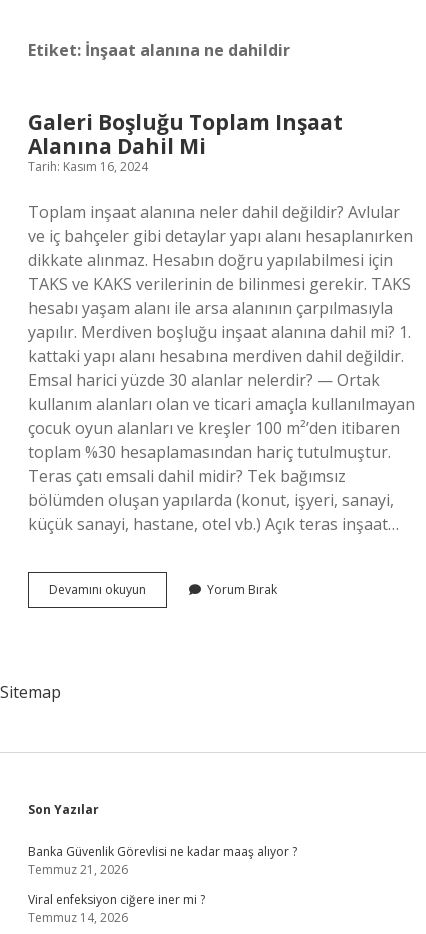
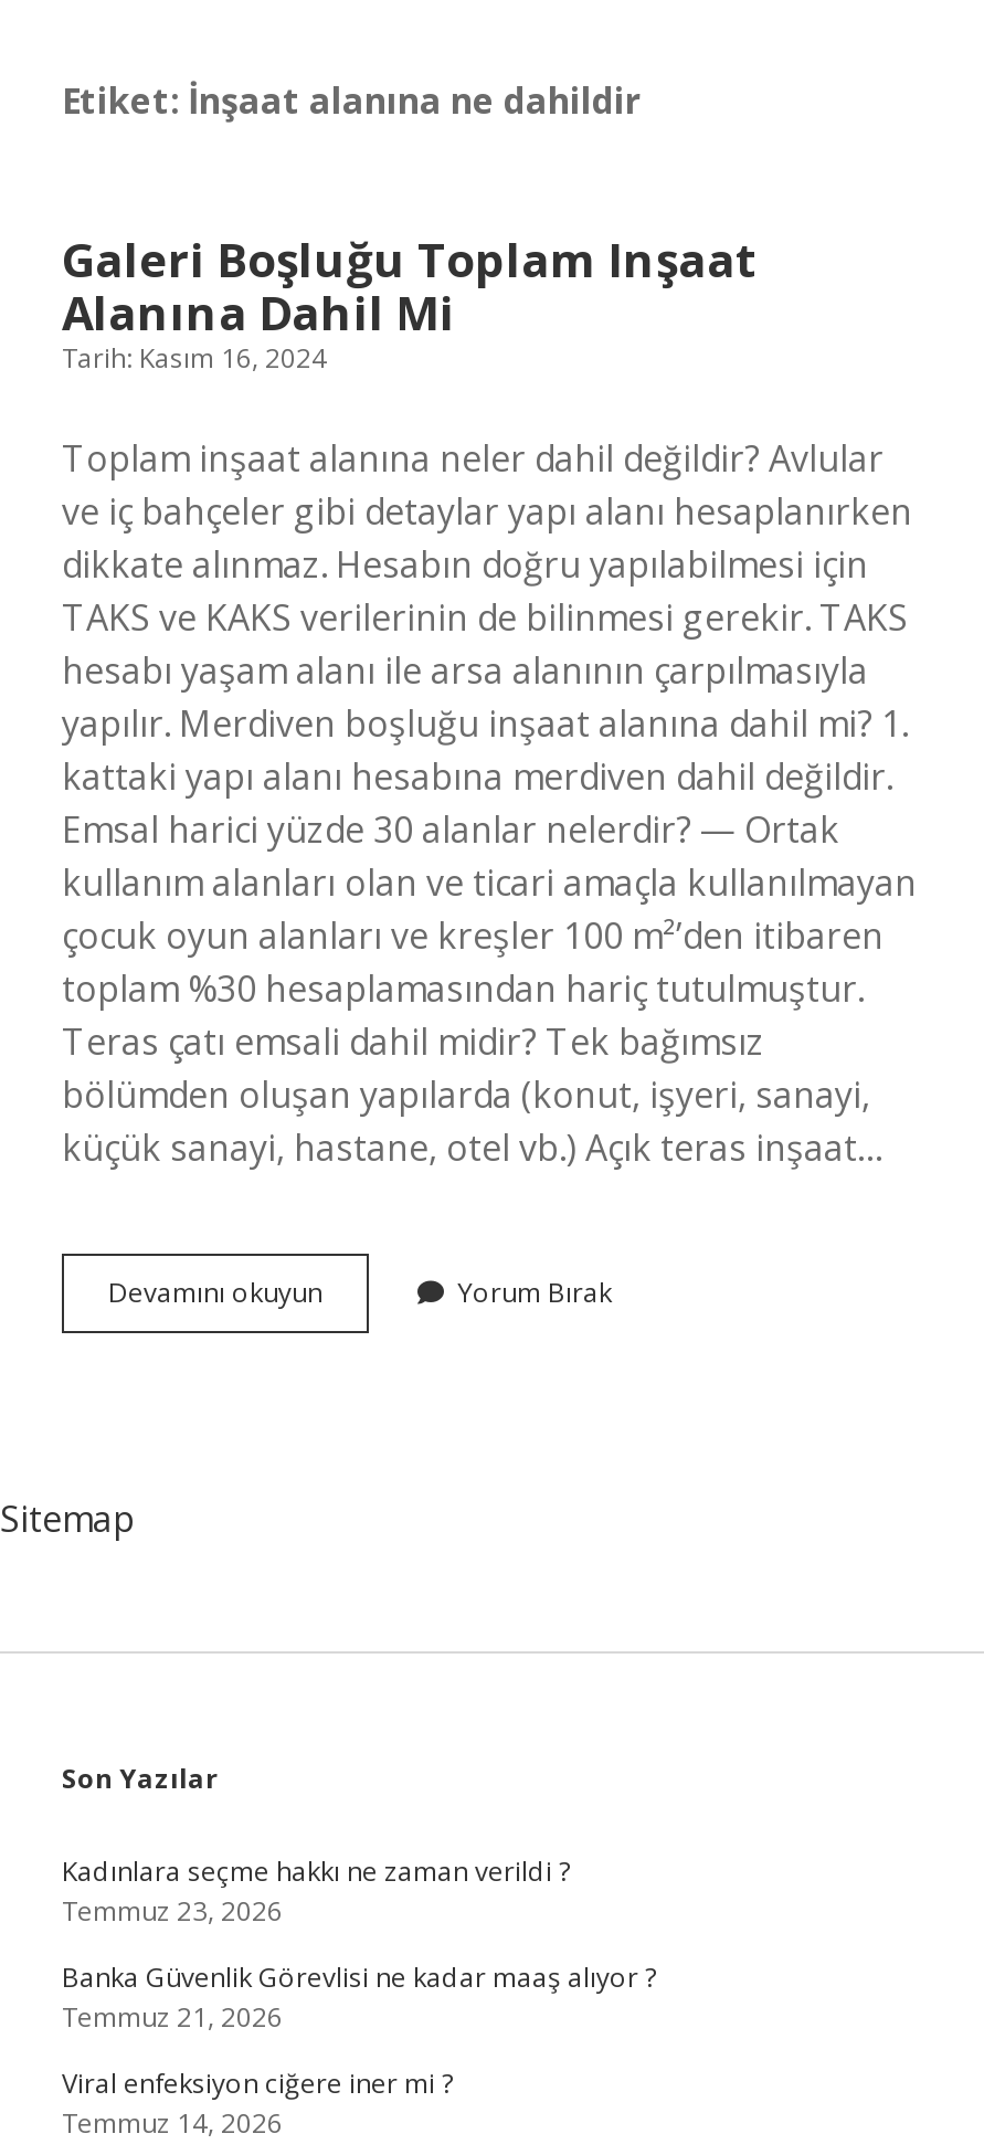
+ Kadınlara seçme hakkı ne zaman verildi ?
+ Temmuz 23, 2026
